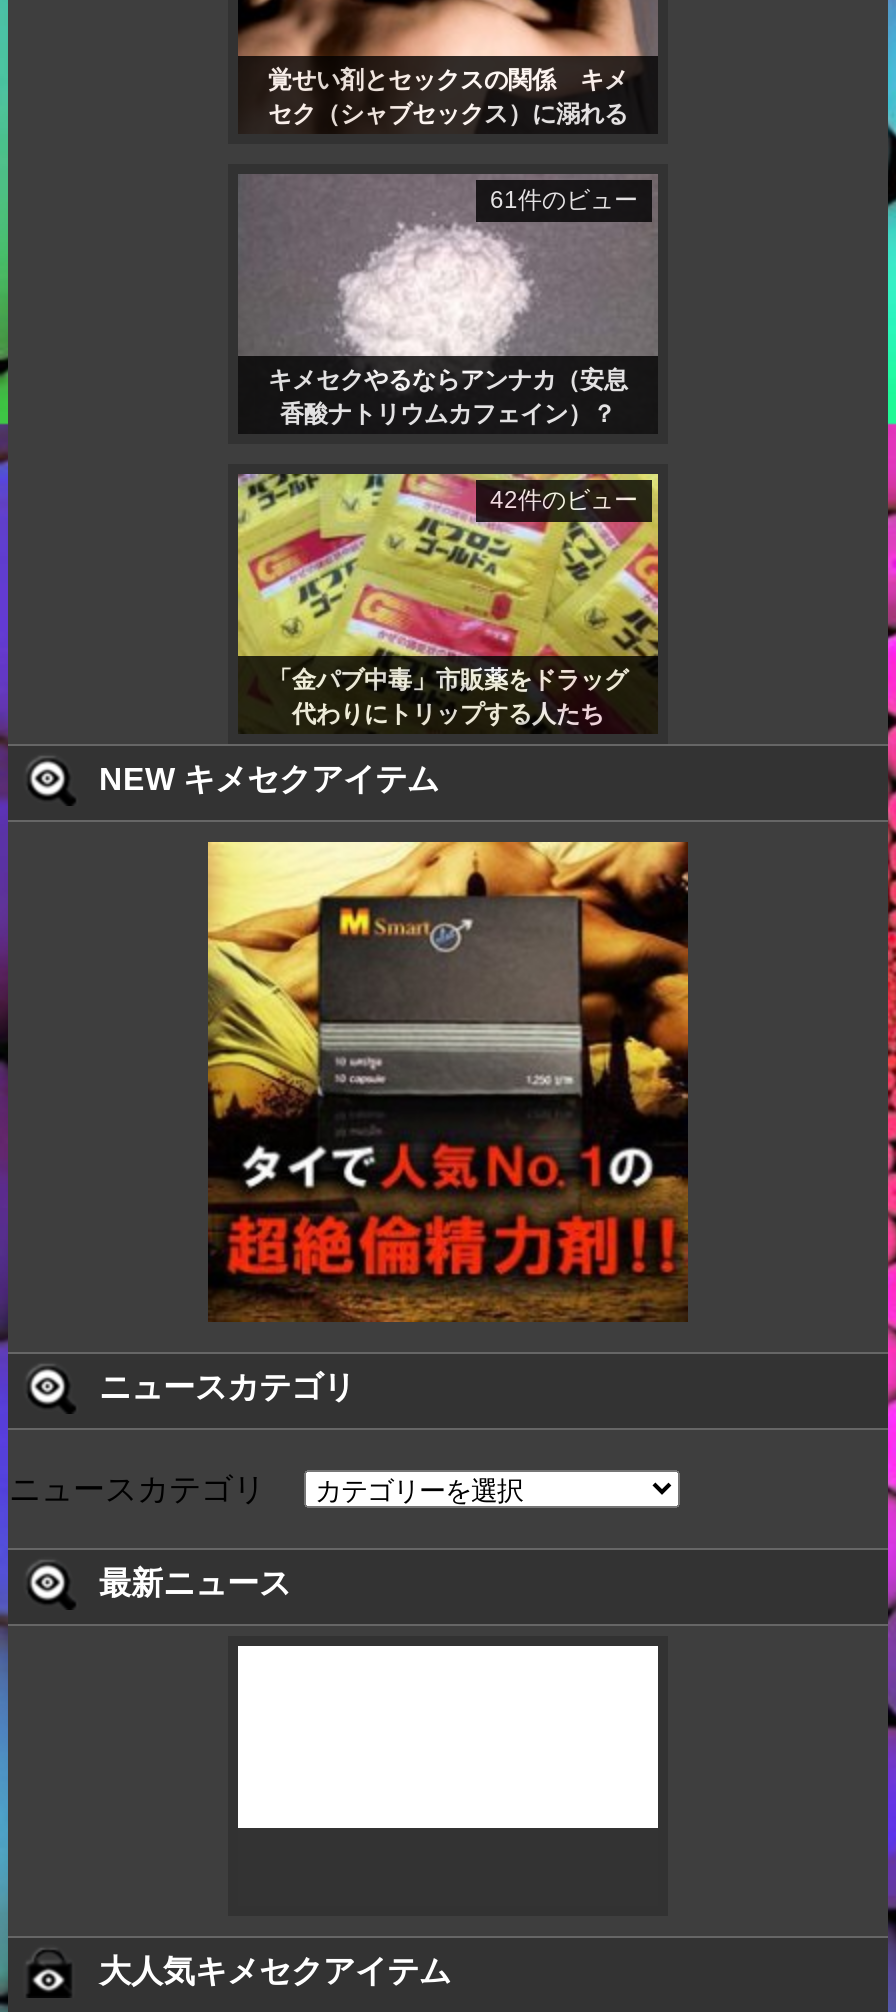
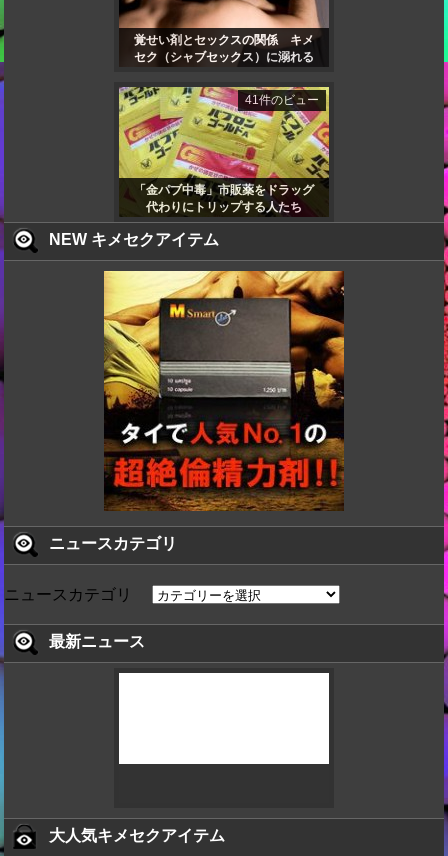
- [image]
- 61件のビュー

- キメセクやるならアンナカ（安息
- 香酸ナトリウムカフェイン）？

- 42件のビュー
+ 41件のビュー
